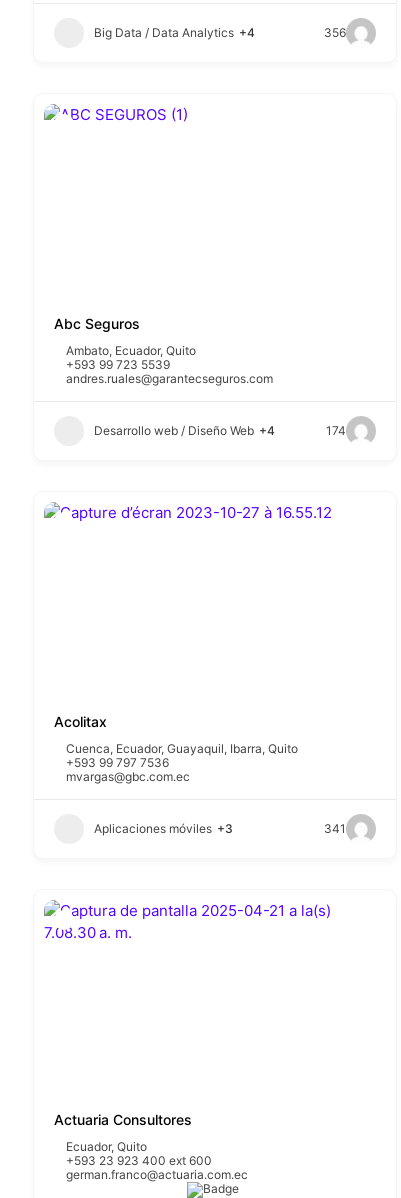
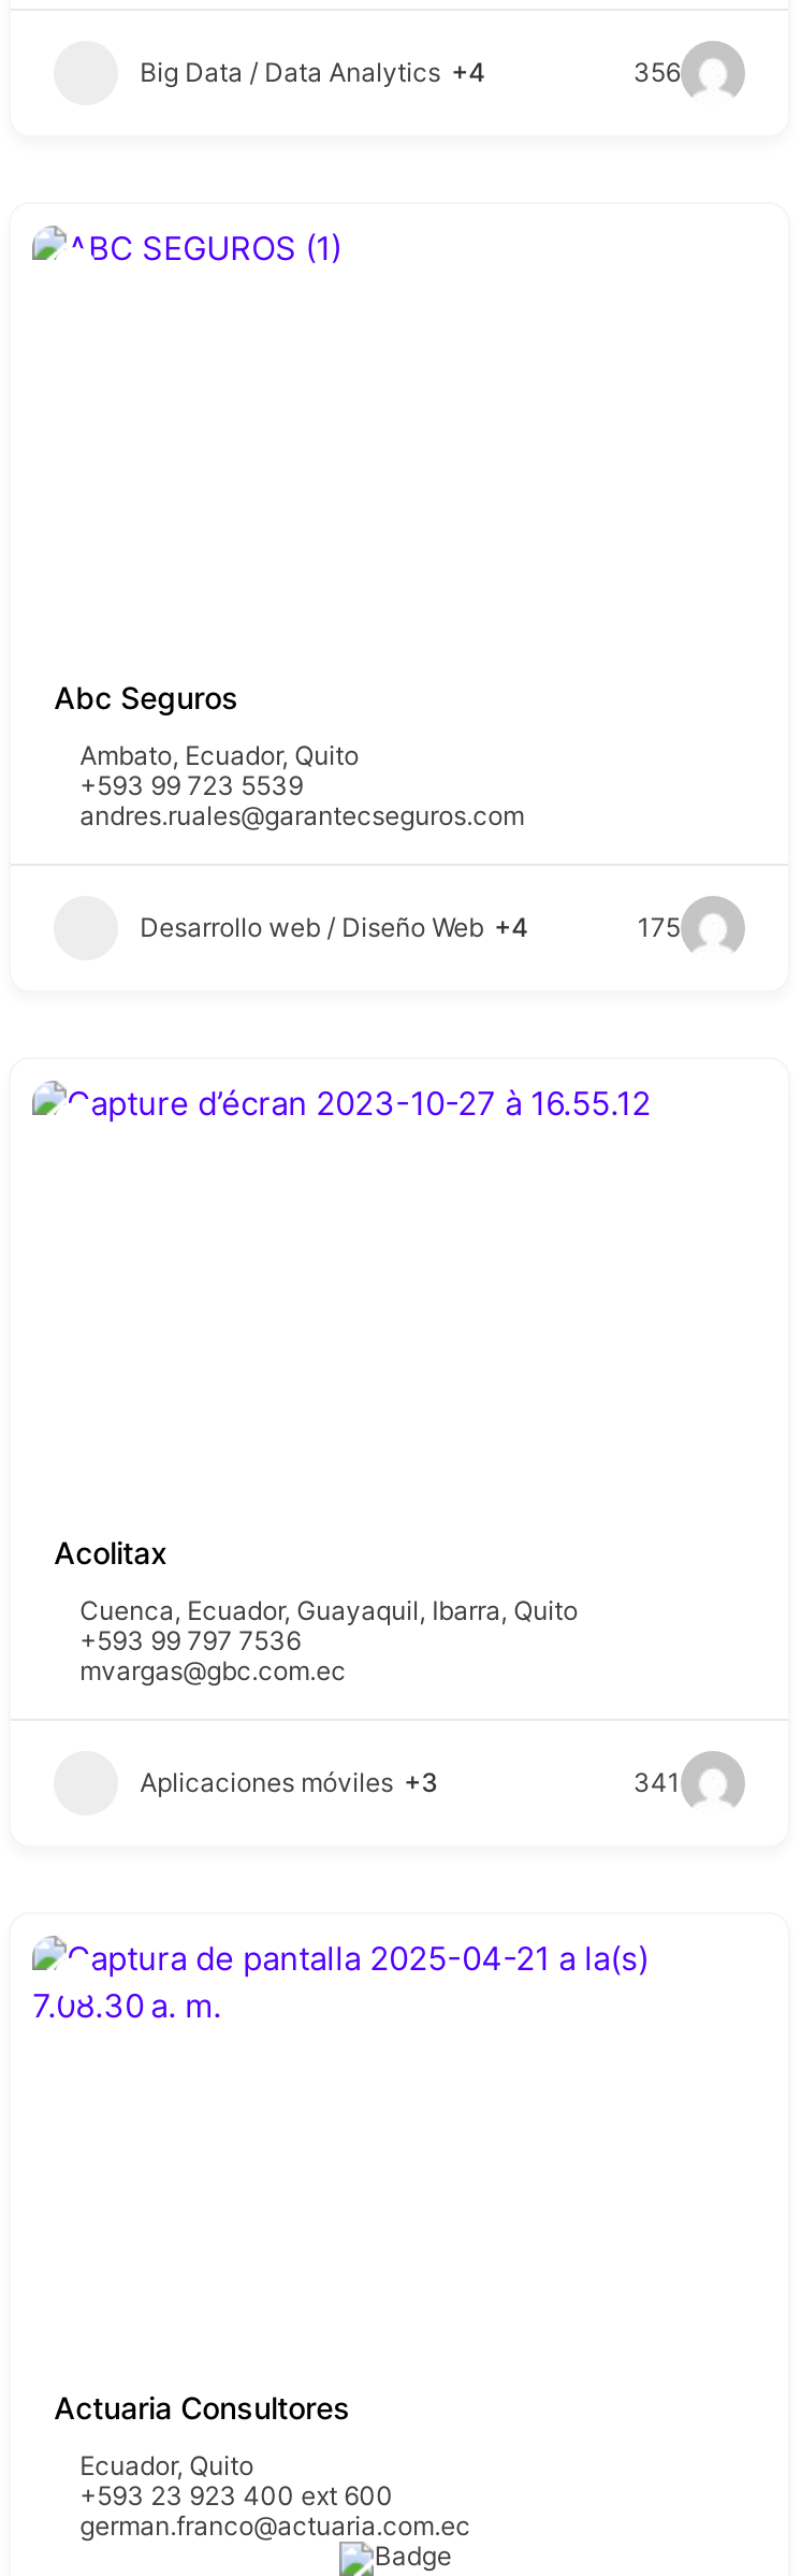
- 174
+ 175
